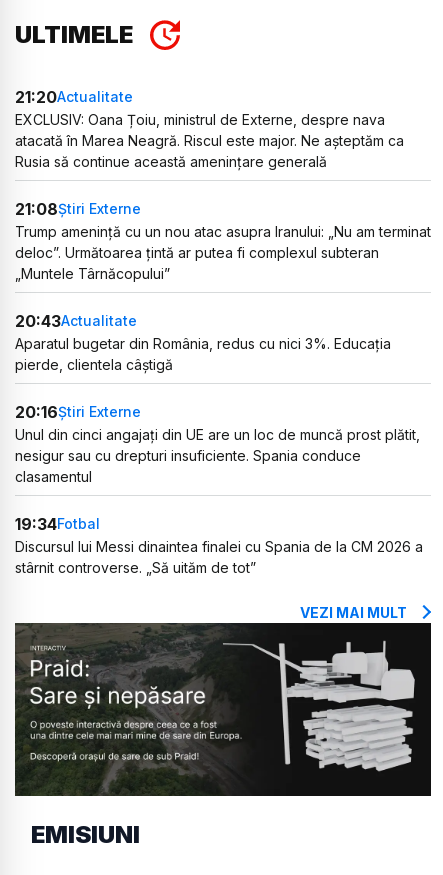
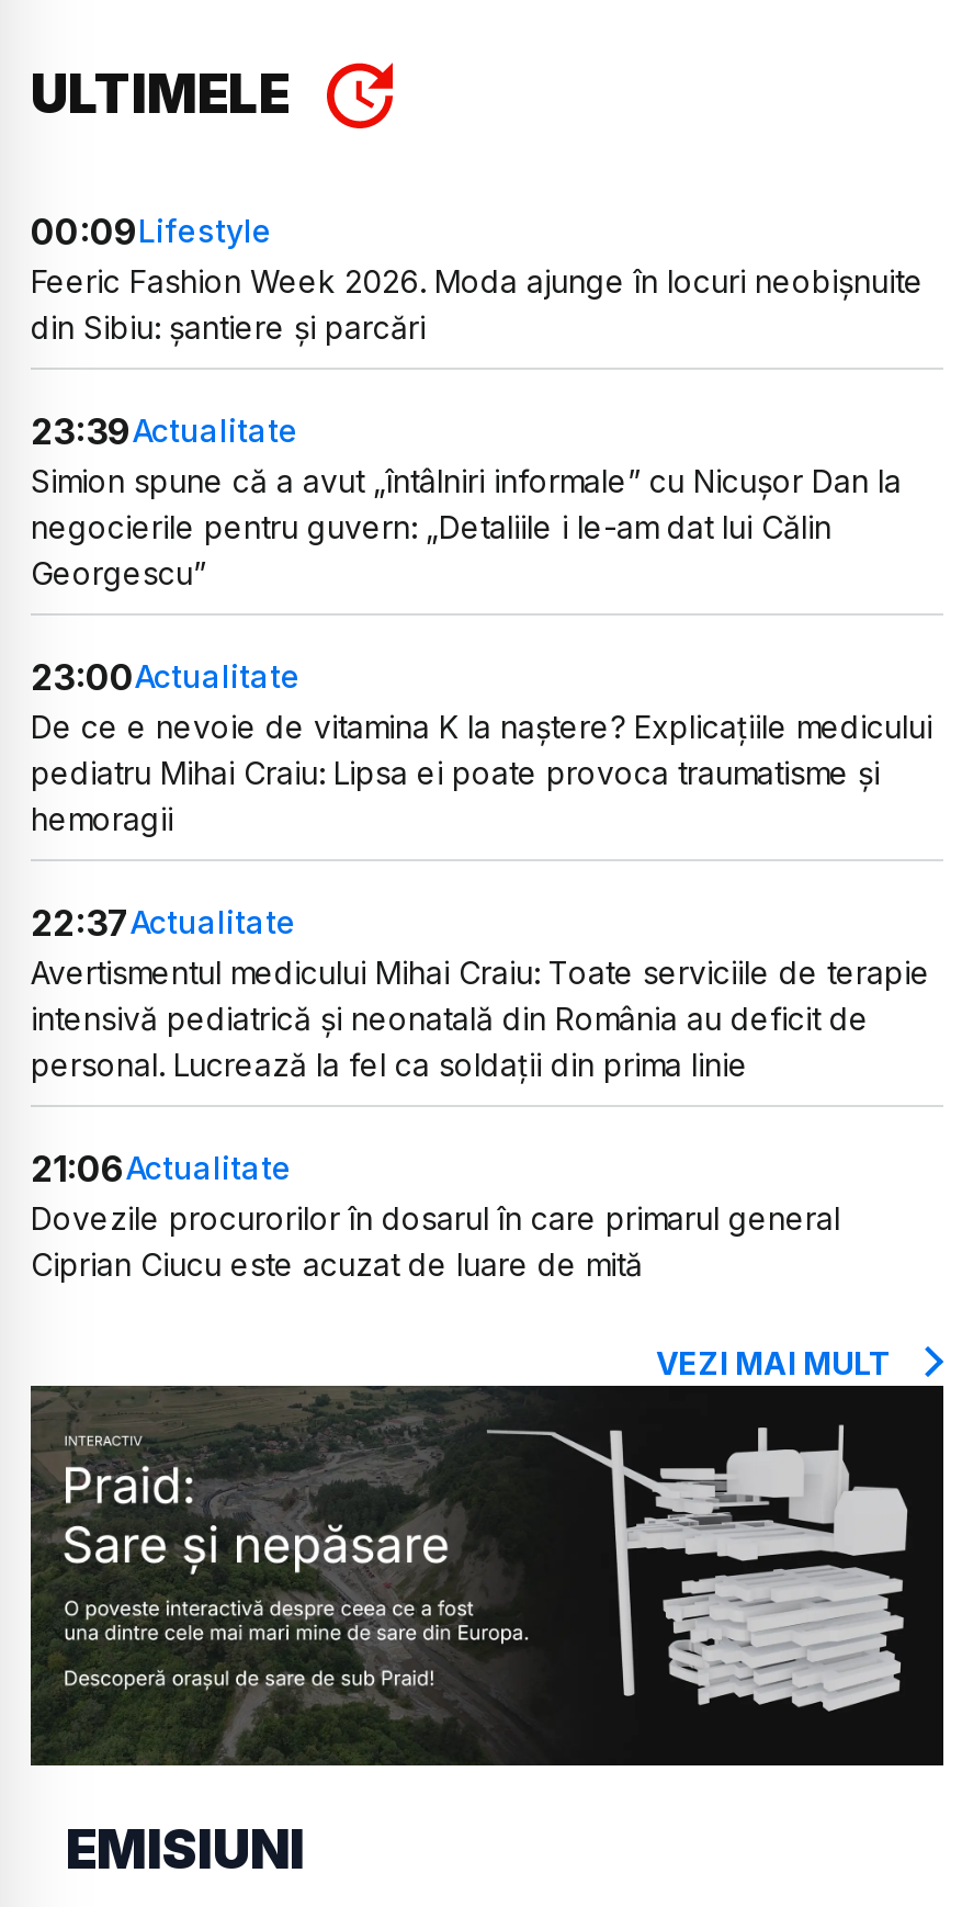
- 21:20Actualitate
- EXCLUSIV: Oana Țoiu, ministrul de Externe, despre nava
- atacată în Marea Neagră. Riscul este major. Ne așteptăm ca
- Rusia să continue această amenințare generală
+ 00:09Lifestyle
+ Feeric Fashion Week 2026. Moda ajunge în locuri neobișnuite
+ din Sibiu: șantiere și parcări

- 21:08Știri Externe
- Trump amenință cu un nou atac asupra Iranului: „Nu am terminat
- deloc”. Următoarea țintă ar putea fi complexul subteran
- „Muntele Târnăcopului”
+ 23:39Actualitate
+ Simion spune că a avut „întâlniri informale” cu Nicușor Dan la
+ negocierile pentru guvern: „Detaliile i le-am dat lui Călin
+ Georgescu”

- 20:43Actualitate
- Aparatul bugetar din România, redus cu nici 3%. Educația
- pierde, clientela câștigă
+ 23:00Actualitate
+ De ce e nevoie de vitamina K la naștere? Explicațiile medicului
+ pediatru Mihai Craiu: Lipsa ei poate provoca traumatisme și
+ hemoragii

- 20:16Știri Externe
- Unul din cinci angajați din UE are un loc de muncă prost plătit,
- nesigur sau cu drepturi insuficiente. Spania conduce
- clasamentul
+ 22:37Actualitate
+ Avertismentul medicului Mihai Craiu: Toate serviciile de terapie
+ intensivă pediatrică și neonatală din România au deficit de
+ personal. Lucrează la fel ca soldații din prima linie

- 19:34Fotbal
- Discursul lui Messi dinaintea finalei cu Spania de la CM 2026 a
- stârnit controverse. „Să uităm de tot”
+ 21:06Actualitate
+ Dovezile procurorilor în dosarul în care primarul general
+ Ciprian Ciucu este acuzat de luare de mită
